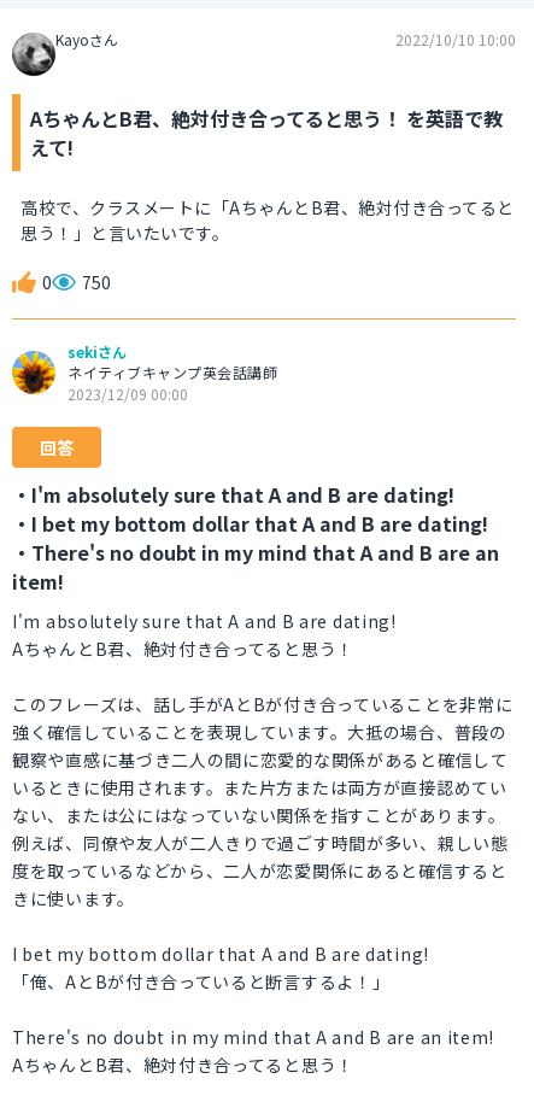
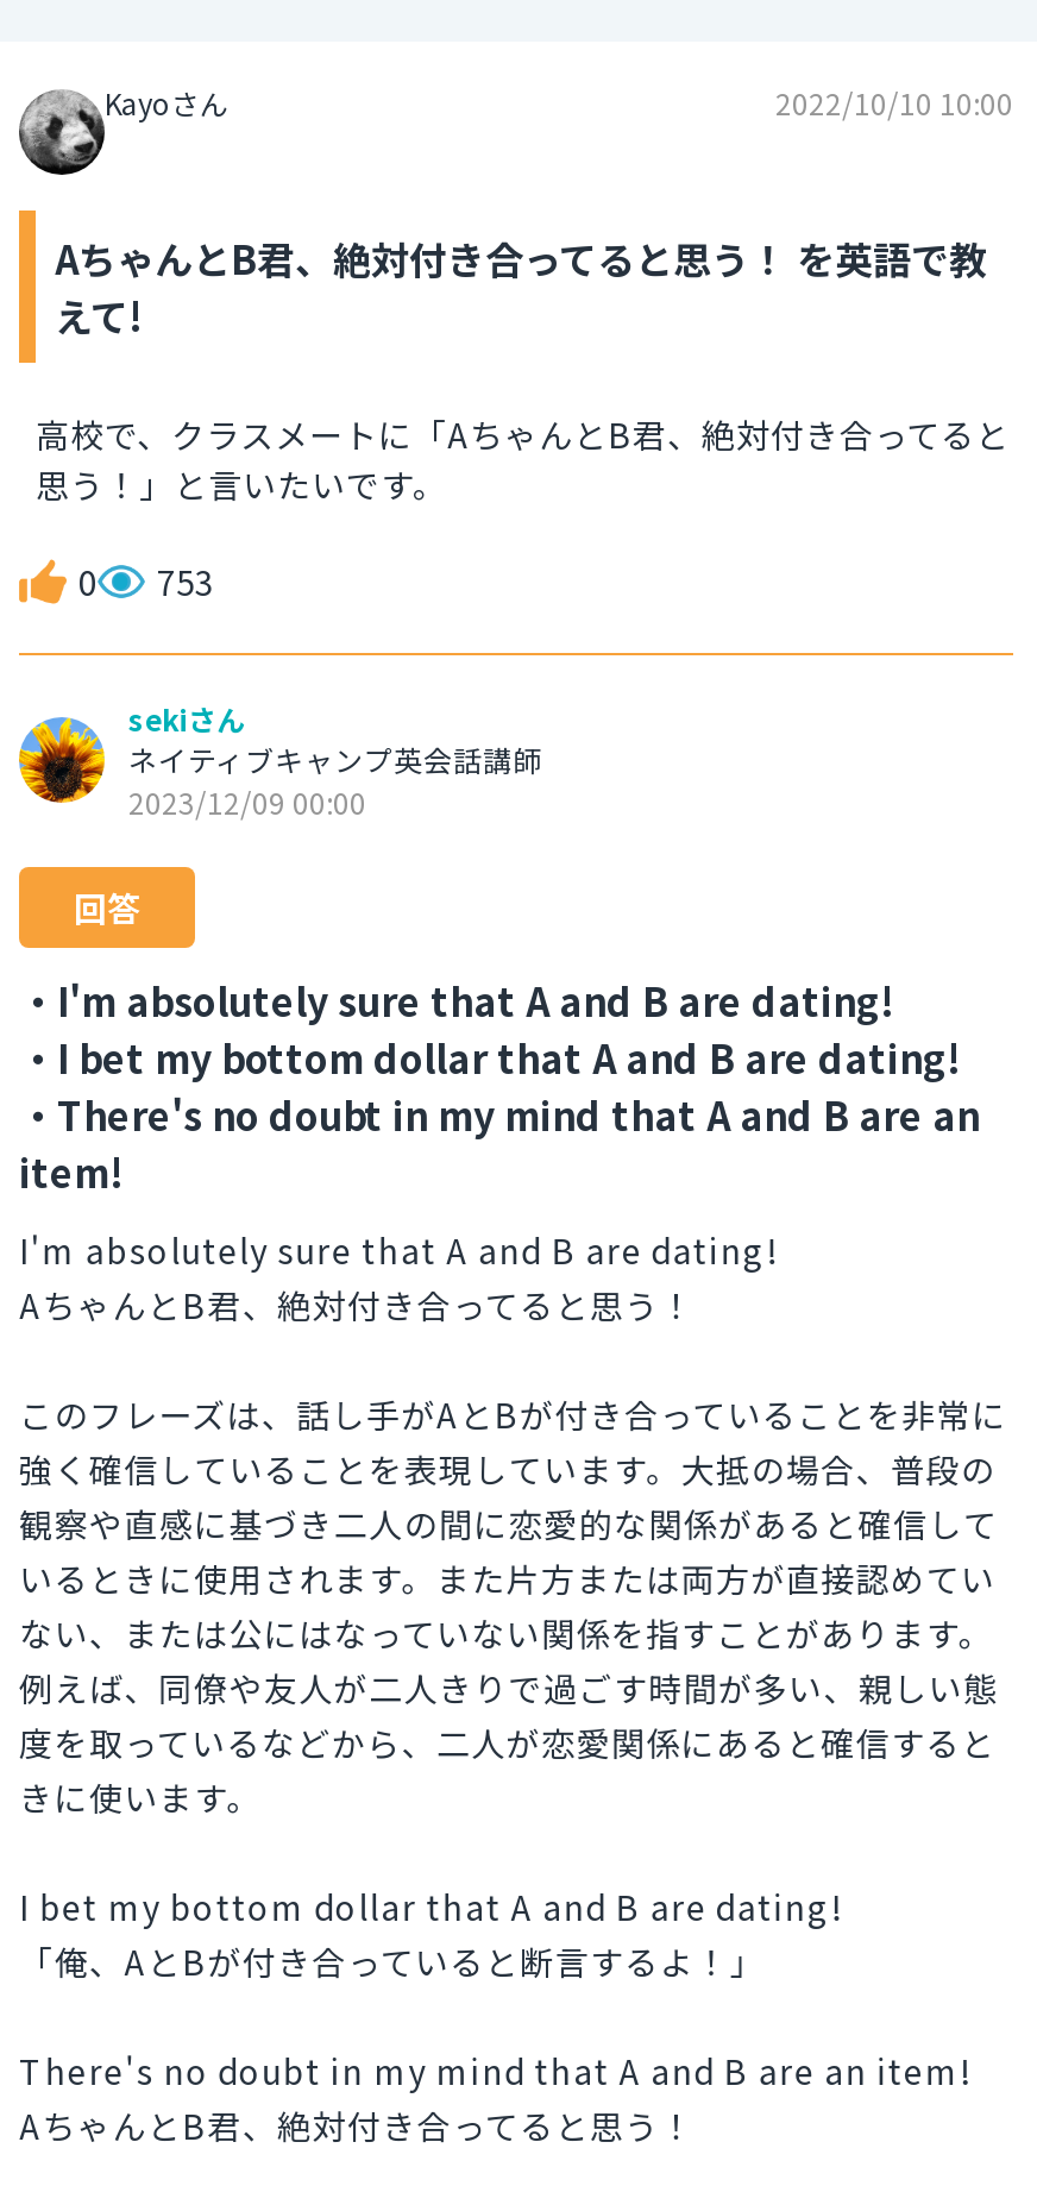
- 0 750
+ 0 753
